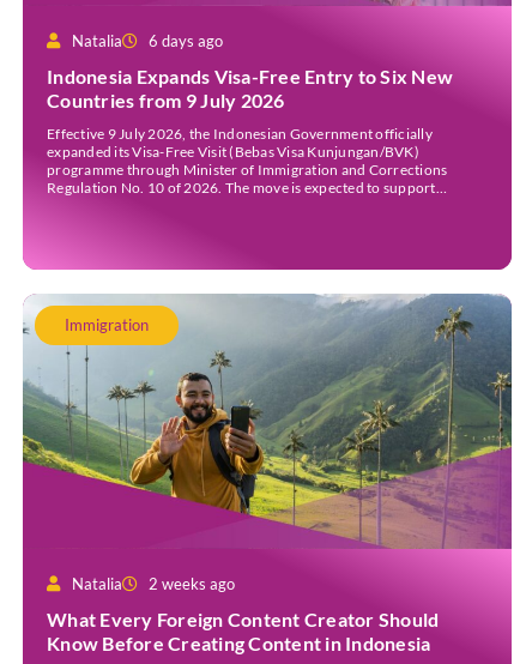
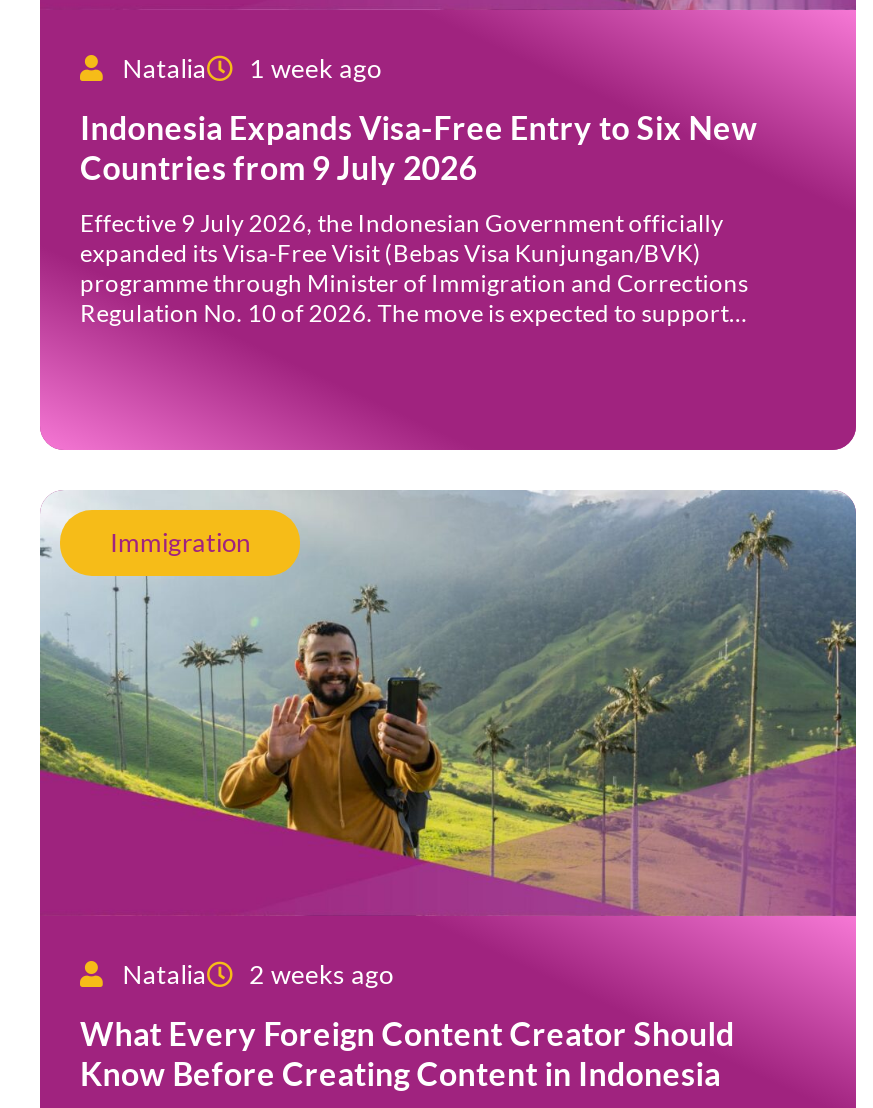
- Natalia 6 days ago
+ Natalia 1 week ago
